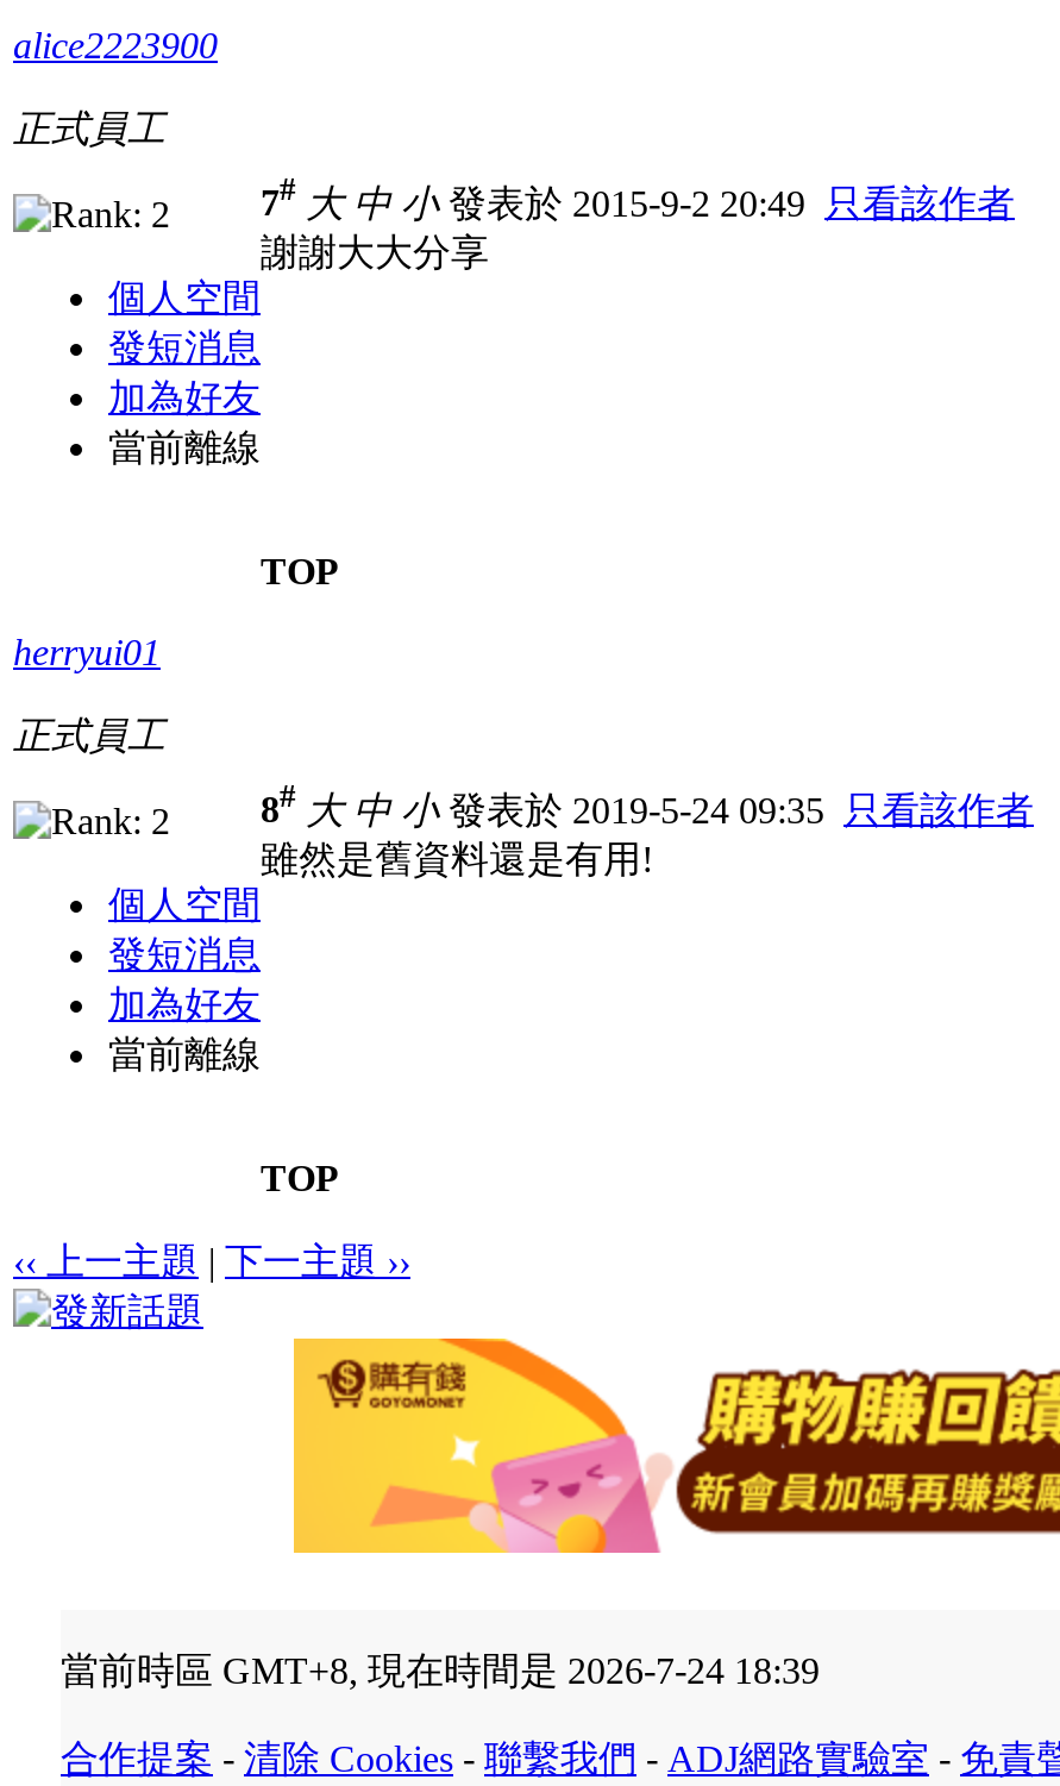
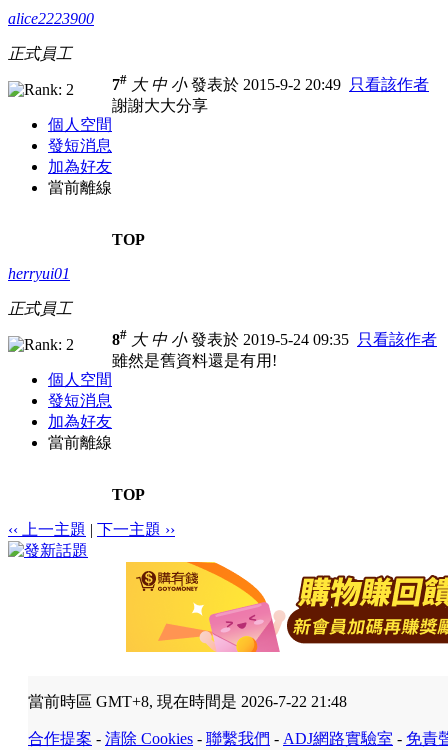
- 當前時區 GMT+8, 現在時間是 2026-7-24 18:39
+ 當前時區 GMT+8, 現在時間是 2026-7-22 21:48
